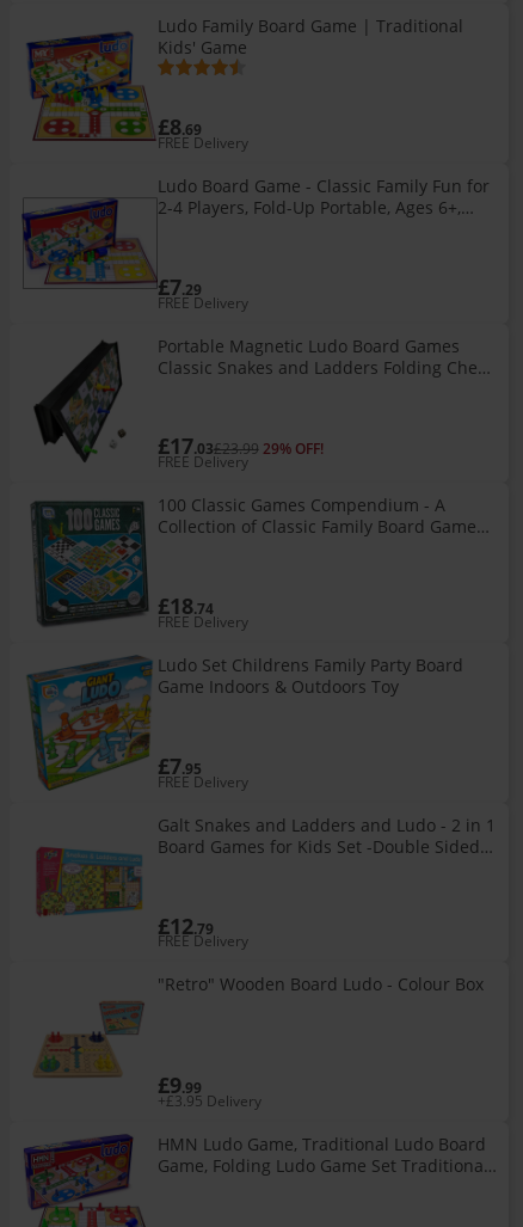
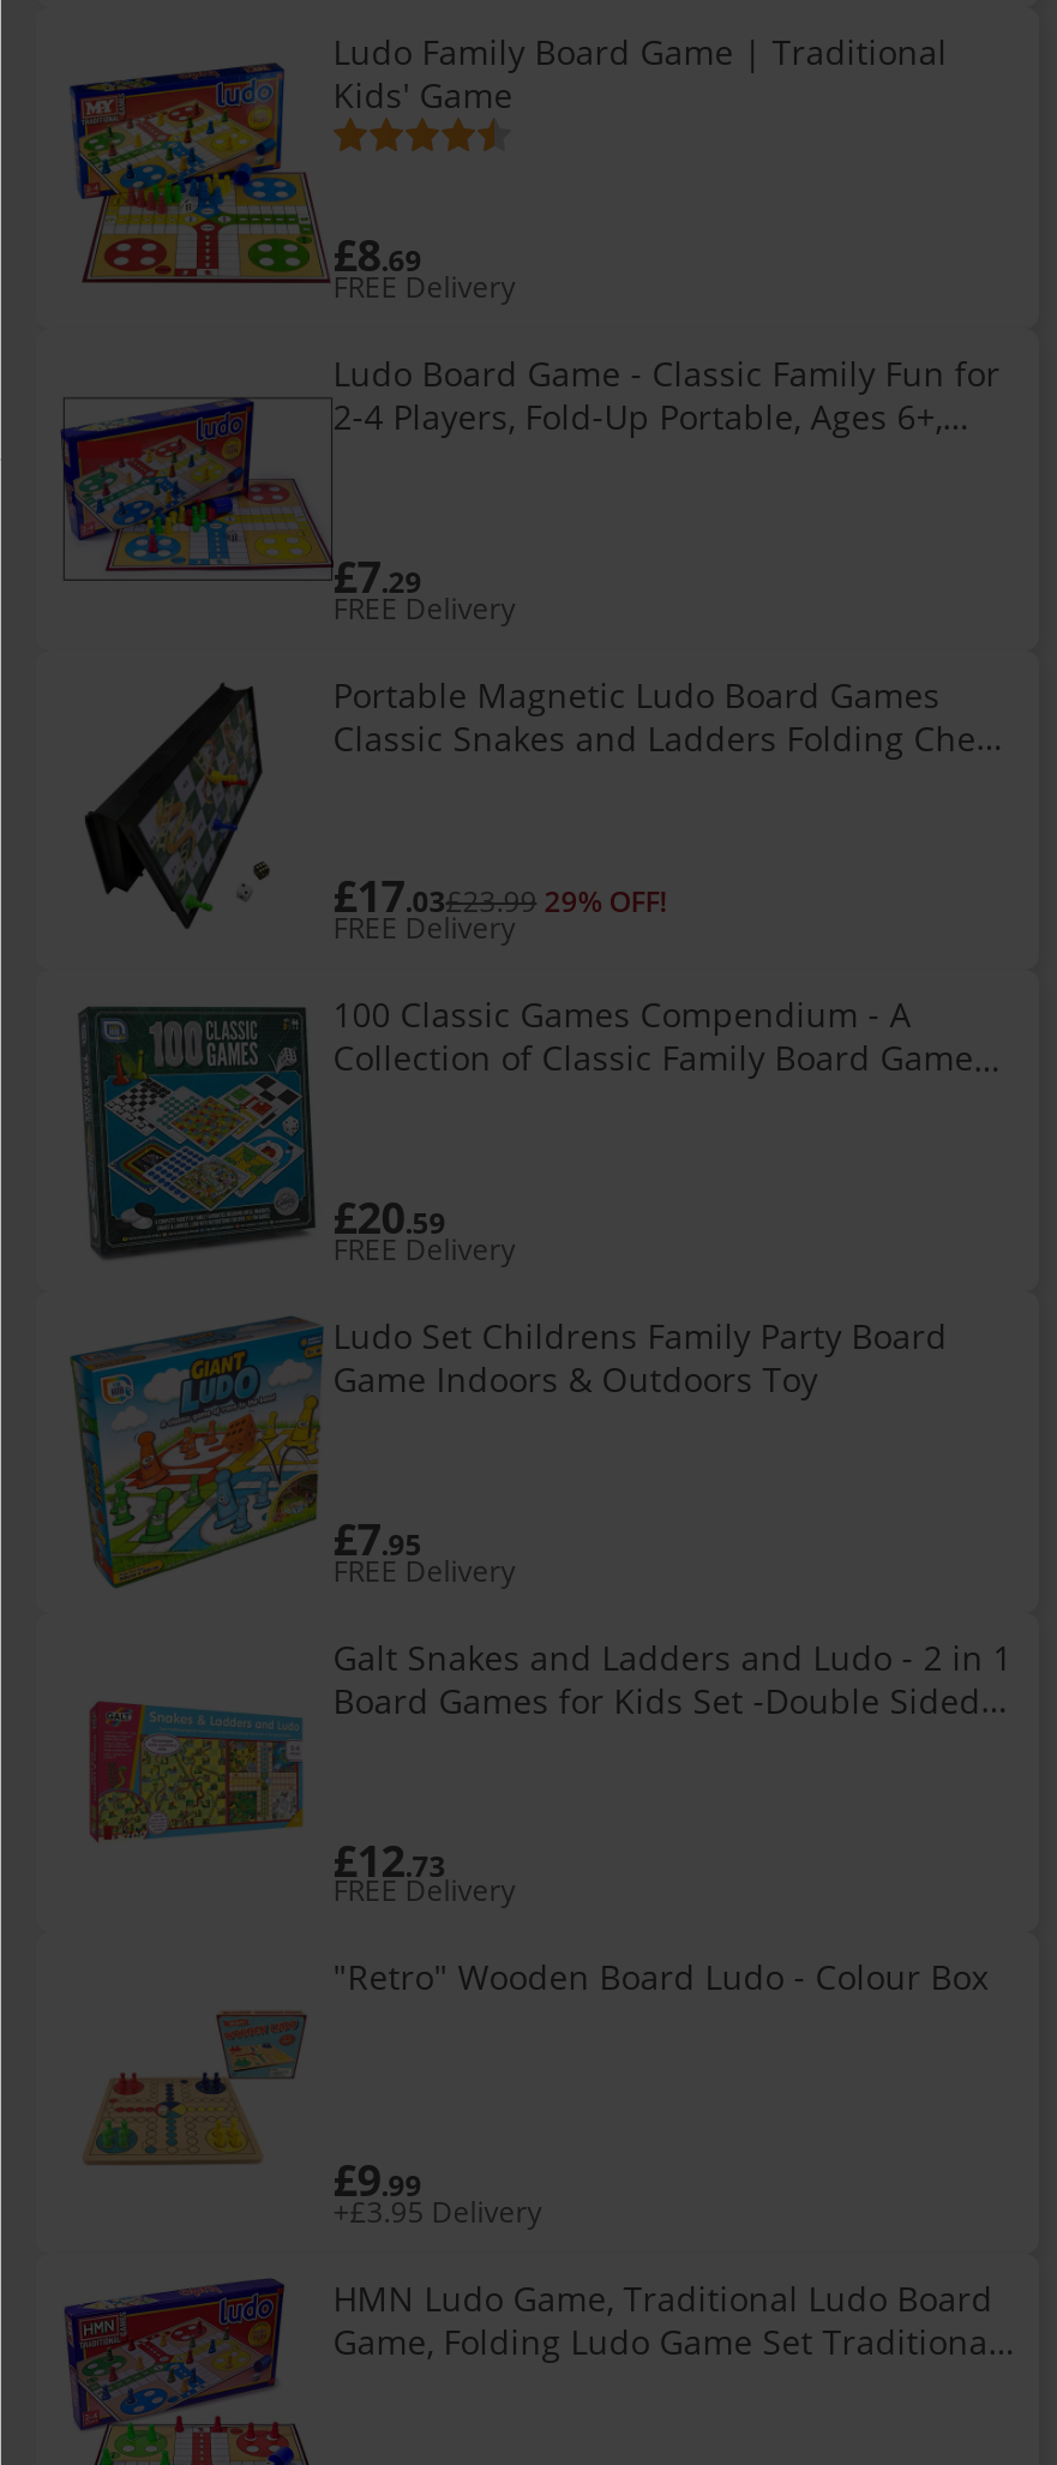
- £18.74
+ £20.59

- £12.79
+ £12.73
